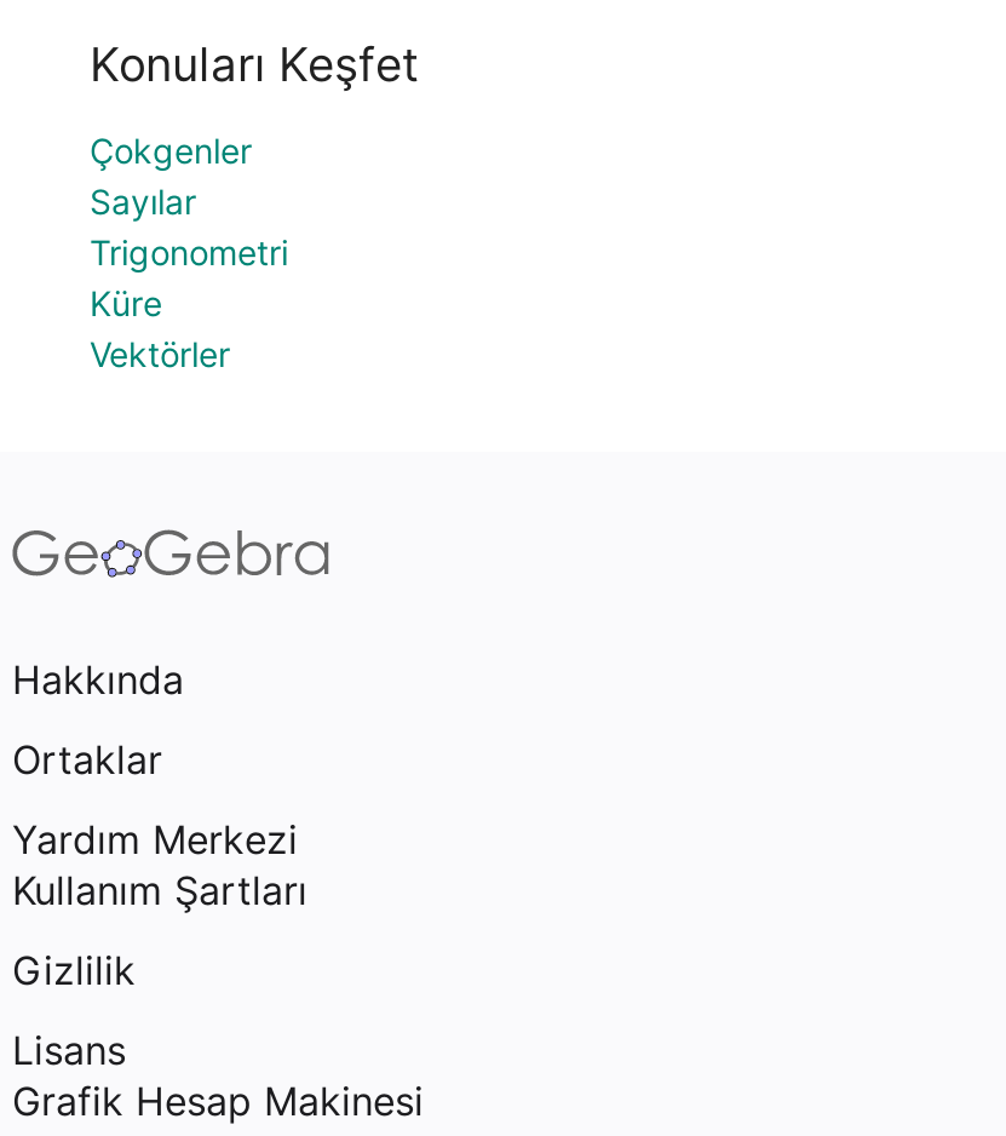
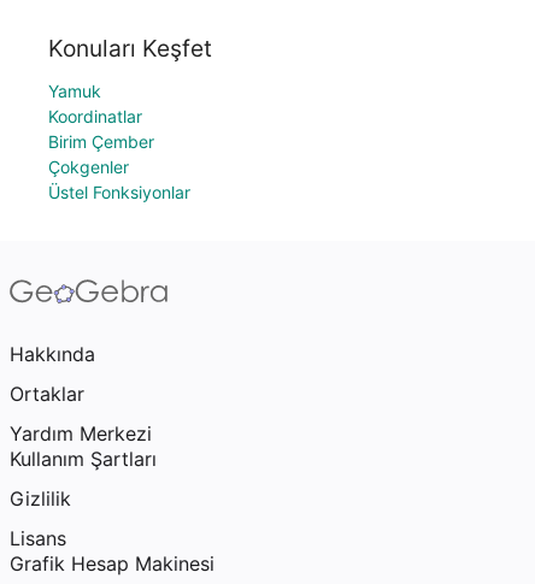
+ Yamuk
+ Koordinatlar
+ Birim Çember

moved down: Çokgenler

- Sayılar
- Trigonometri
- Küre
- Vektörler
+ Üstel Fonksiyonlar
